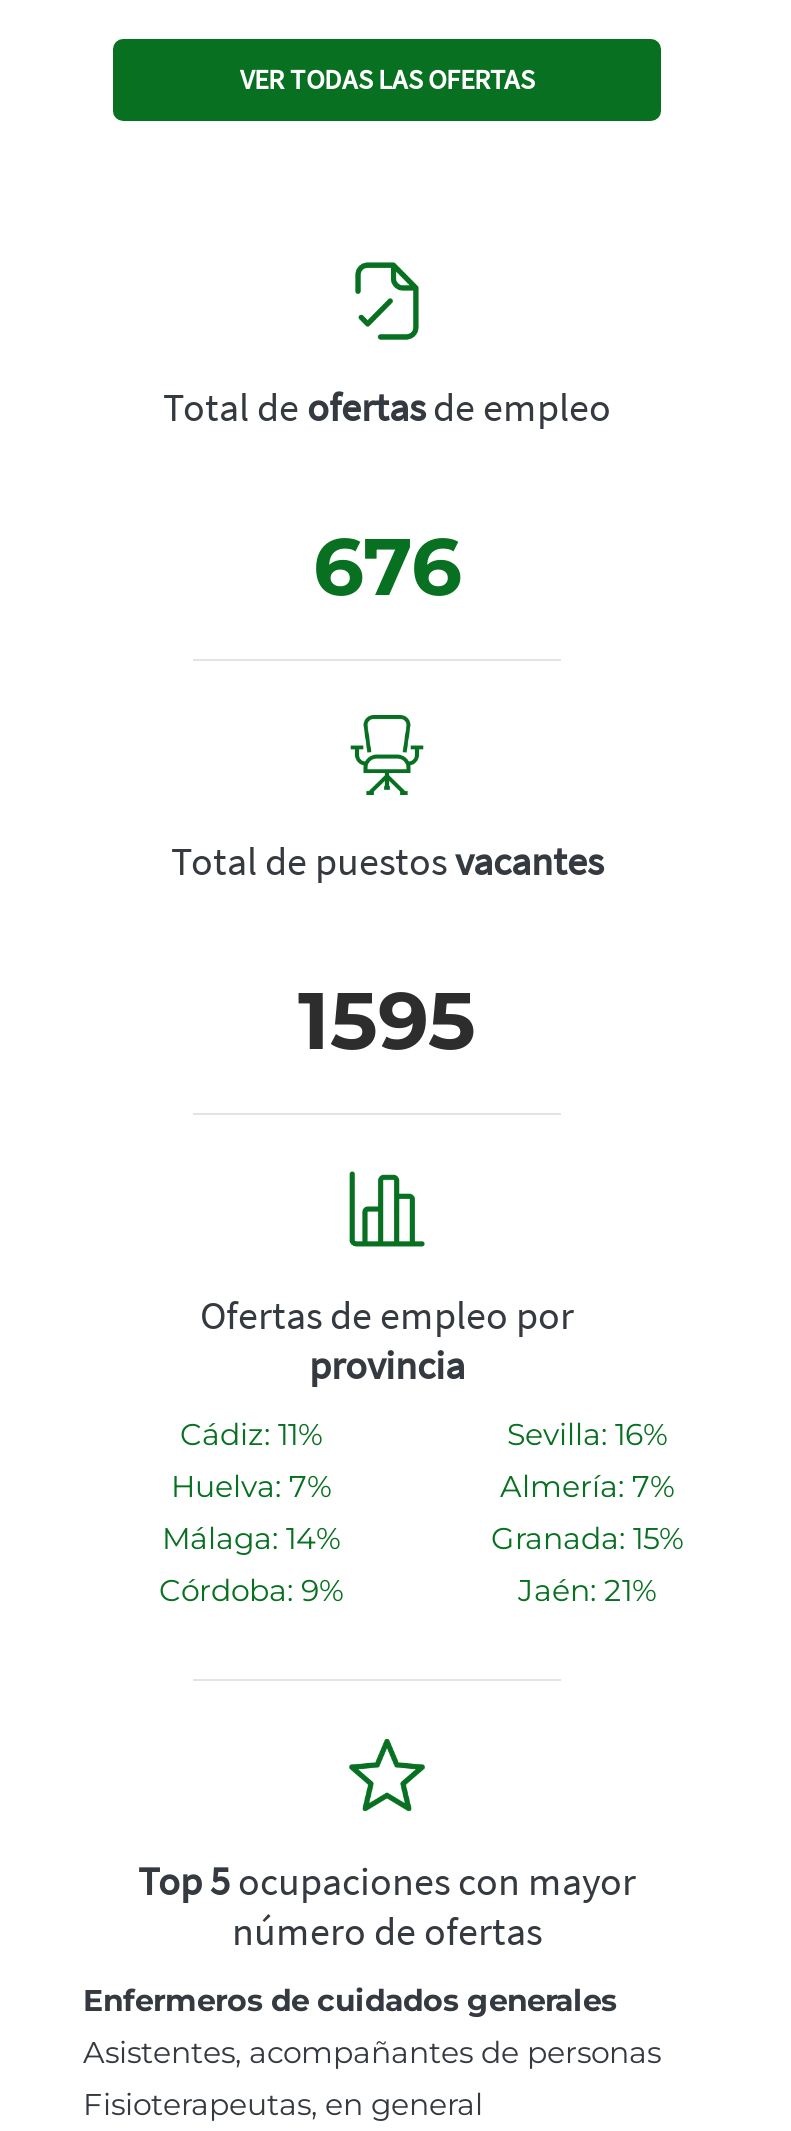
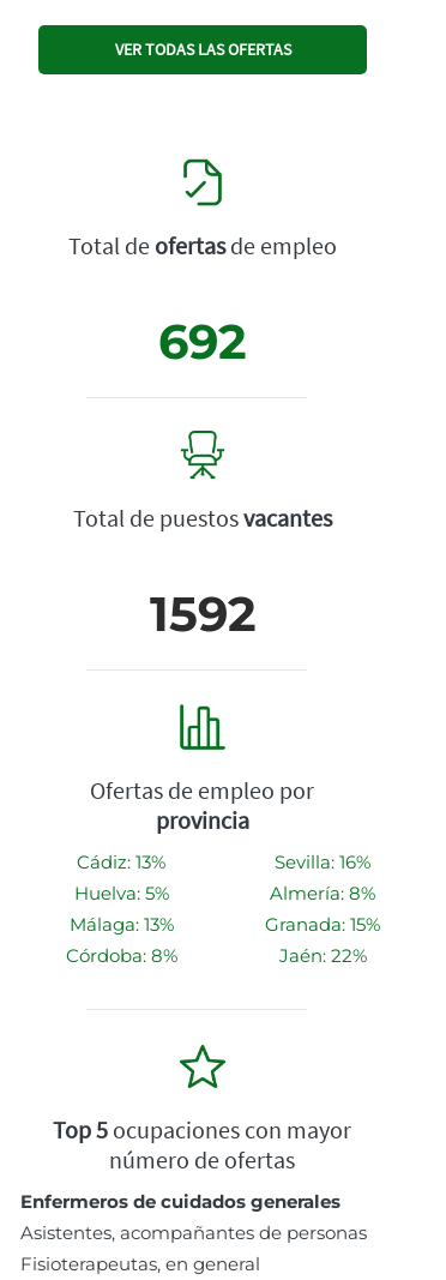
- 676
+ 692

- 1595
+ 1592

- Cádiz: 11%
+ Cádiz: 13%

- Huelva: 7%
+ Huelva: 5%

- Almería: 7%
+ Almería: 8%

- Málaga: 14%
+ Málaga: 13%

- Córdoba: 9%
+ Córdoba: 8%

- Jaén: 21%
+ Jaén: 22%
